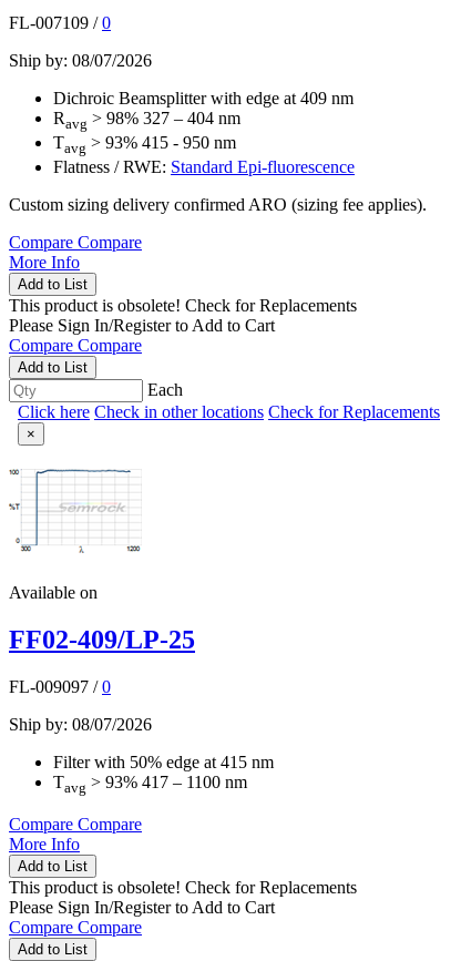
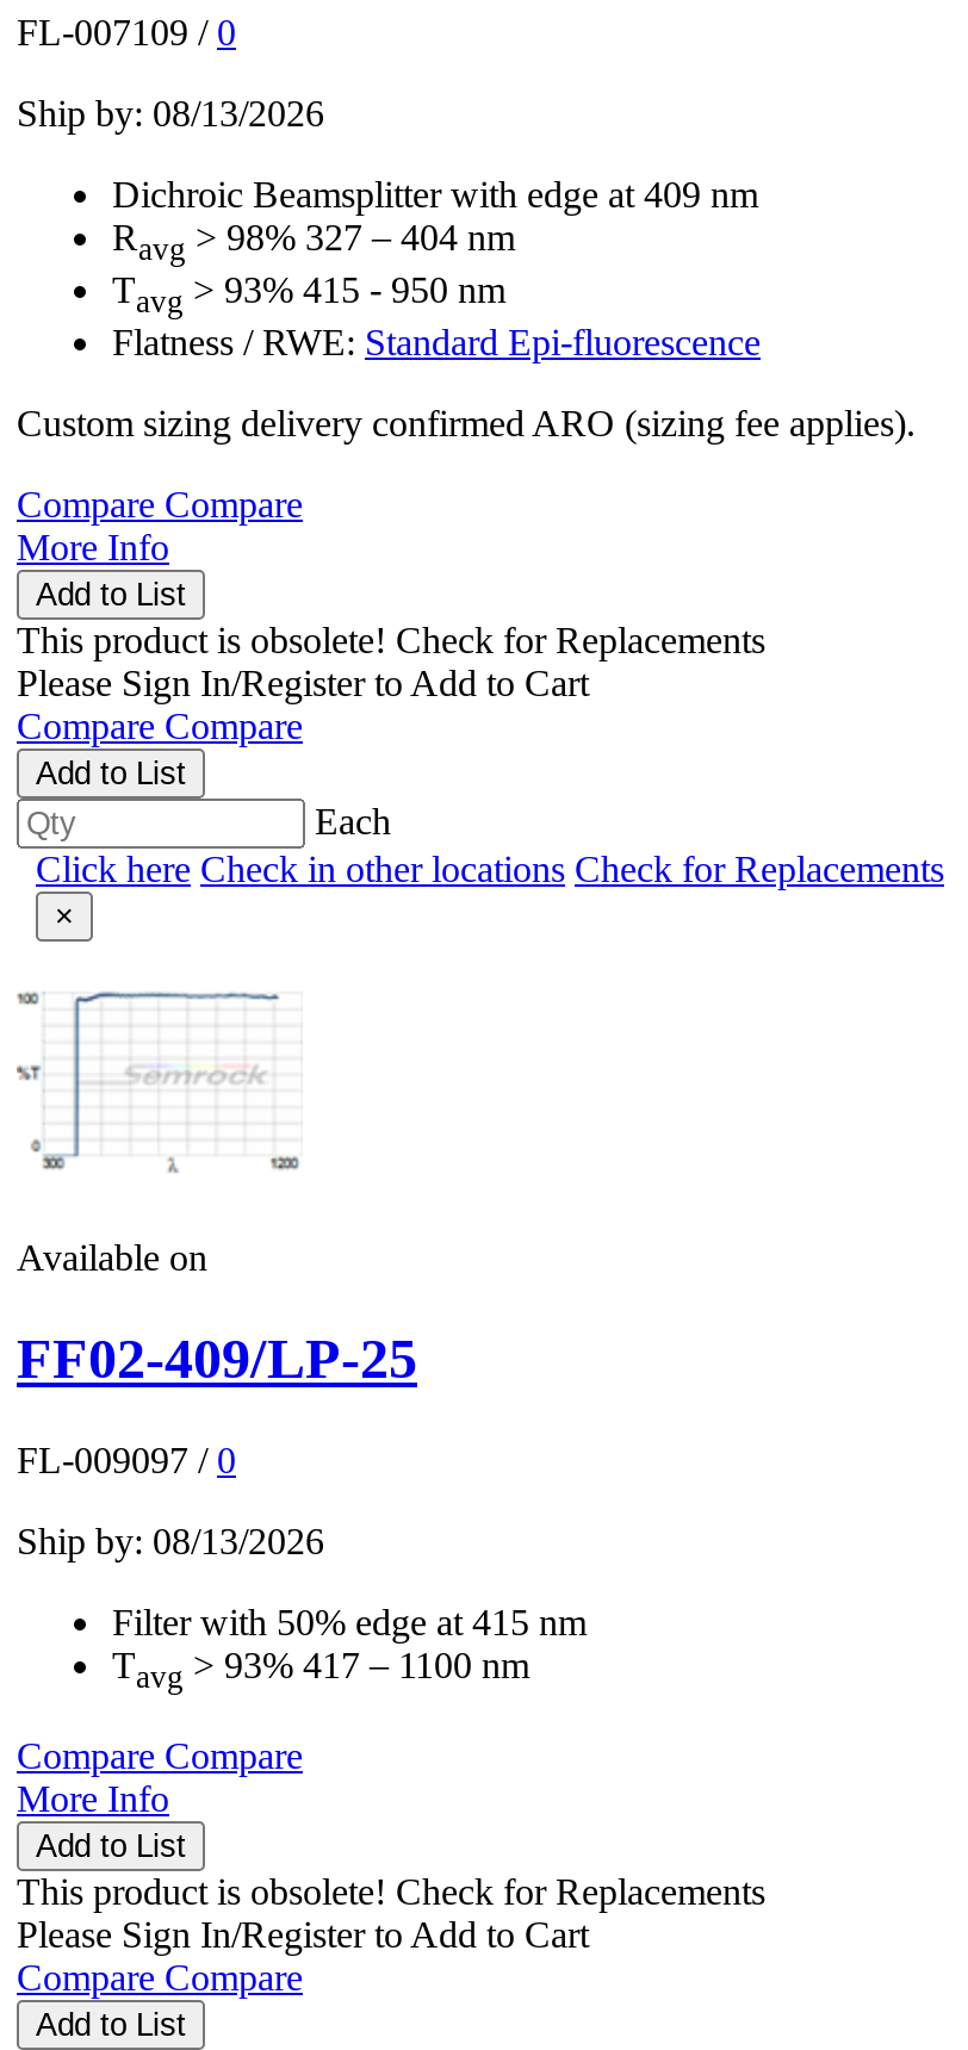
- Ship by: 08/07/2026
+ Ship by: 08/13/2026

- Ship by: 08/07/2026
+ Ship by: 08/13/2026
